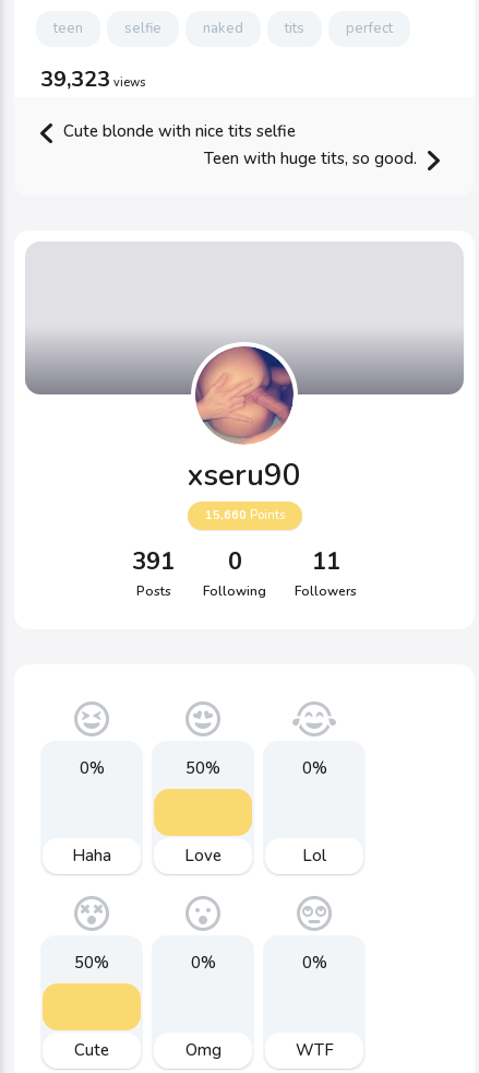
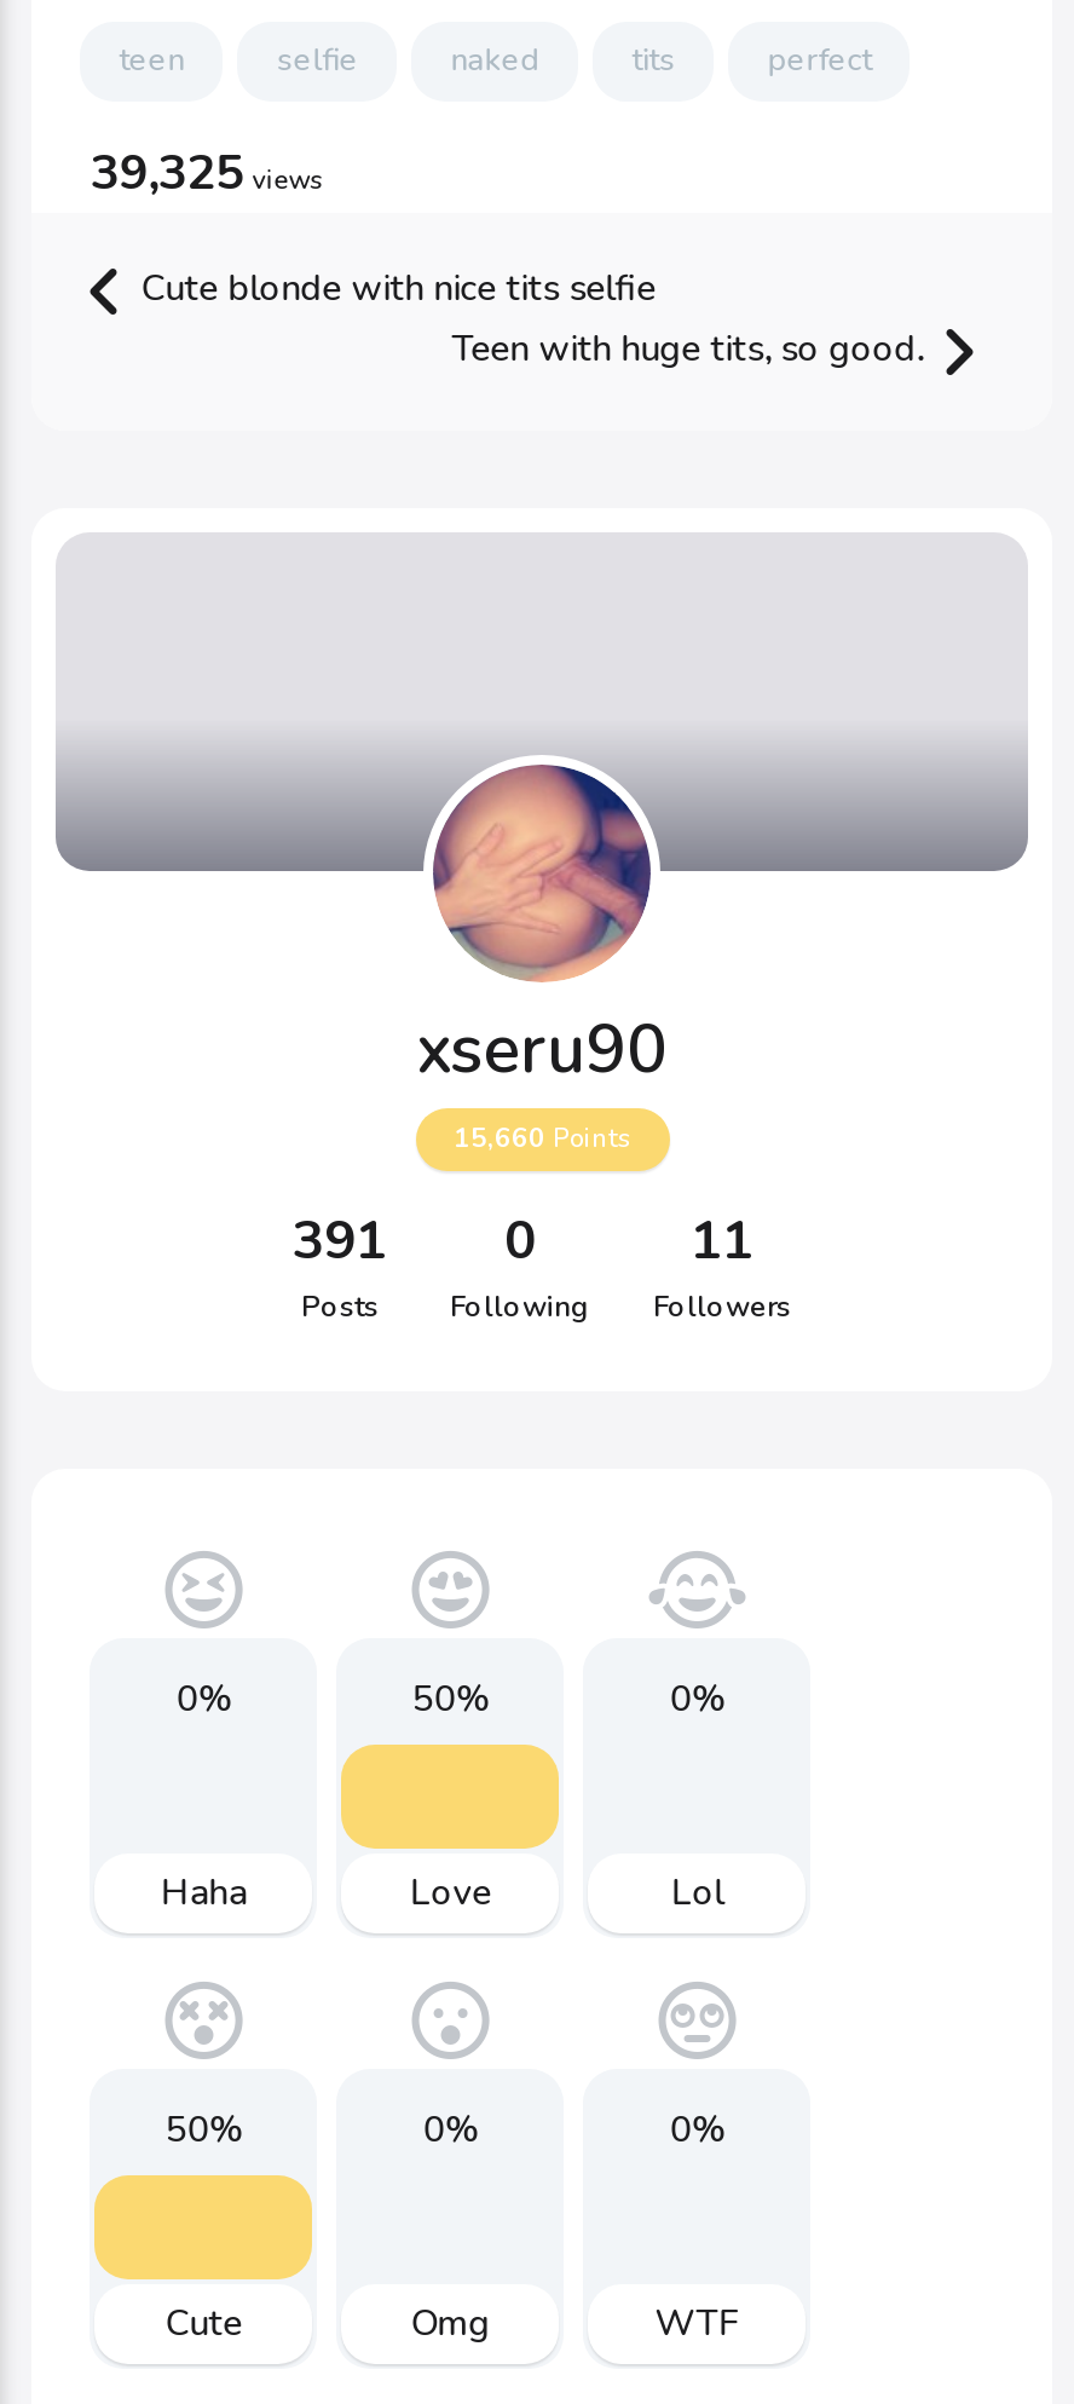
- 39,323views
+ 39,325views
